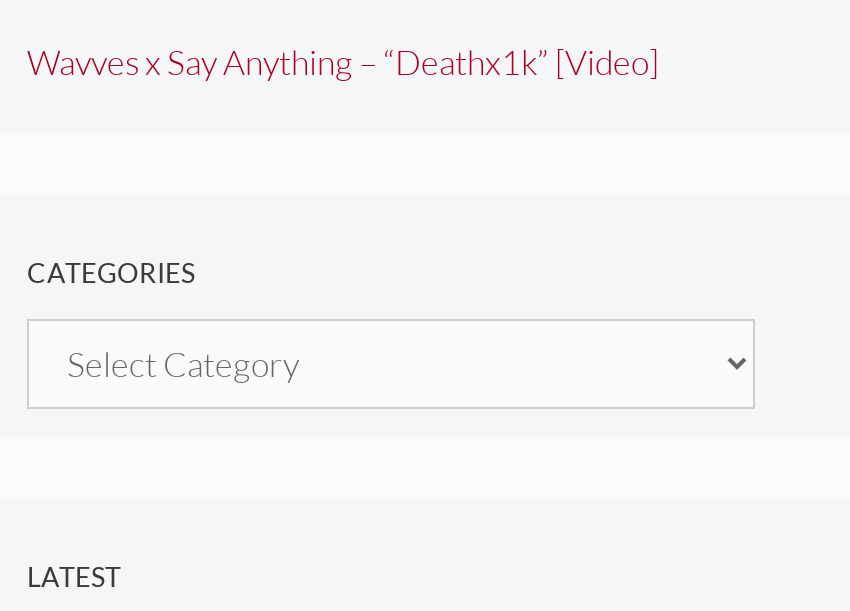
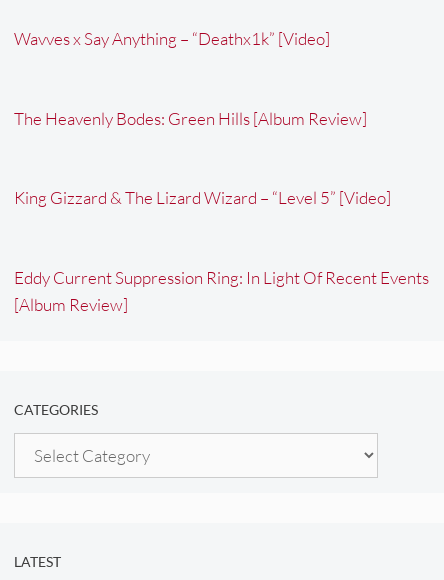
+ The Heavenly Bodes: Green Hills [Album Review]

+ King Gizzard & The Lizard Wizard – “Level 5” [Video]

+ Eddy Current Suppression Ring: In Light Of Recent Events
+ [Album Review]
